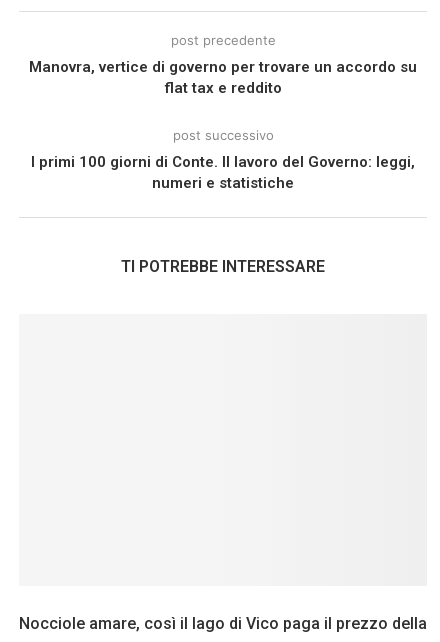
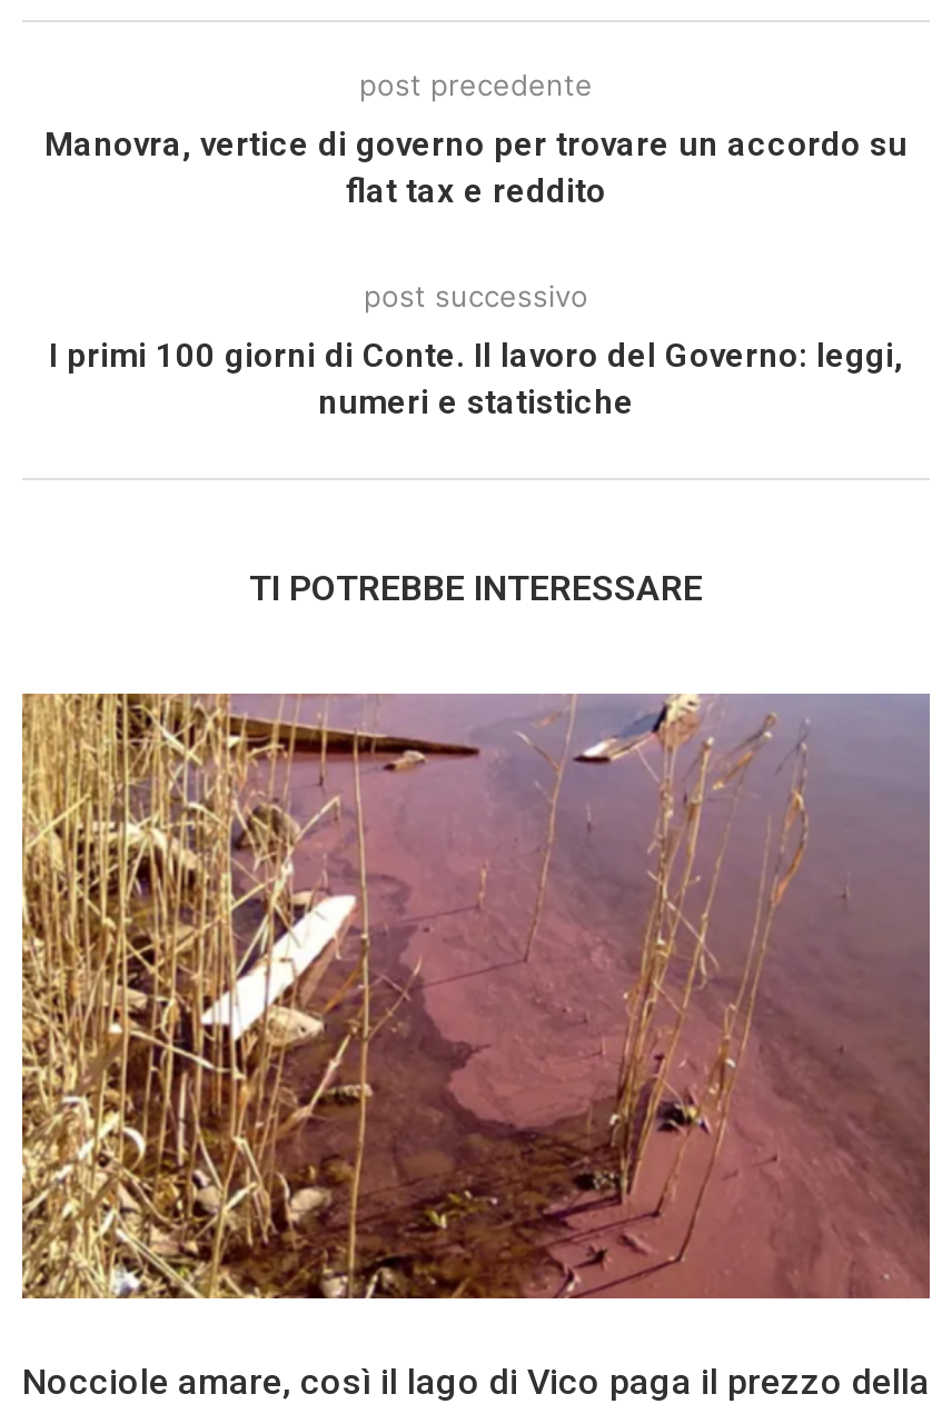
+ [image]
